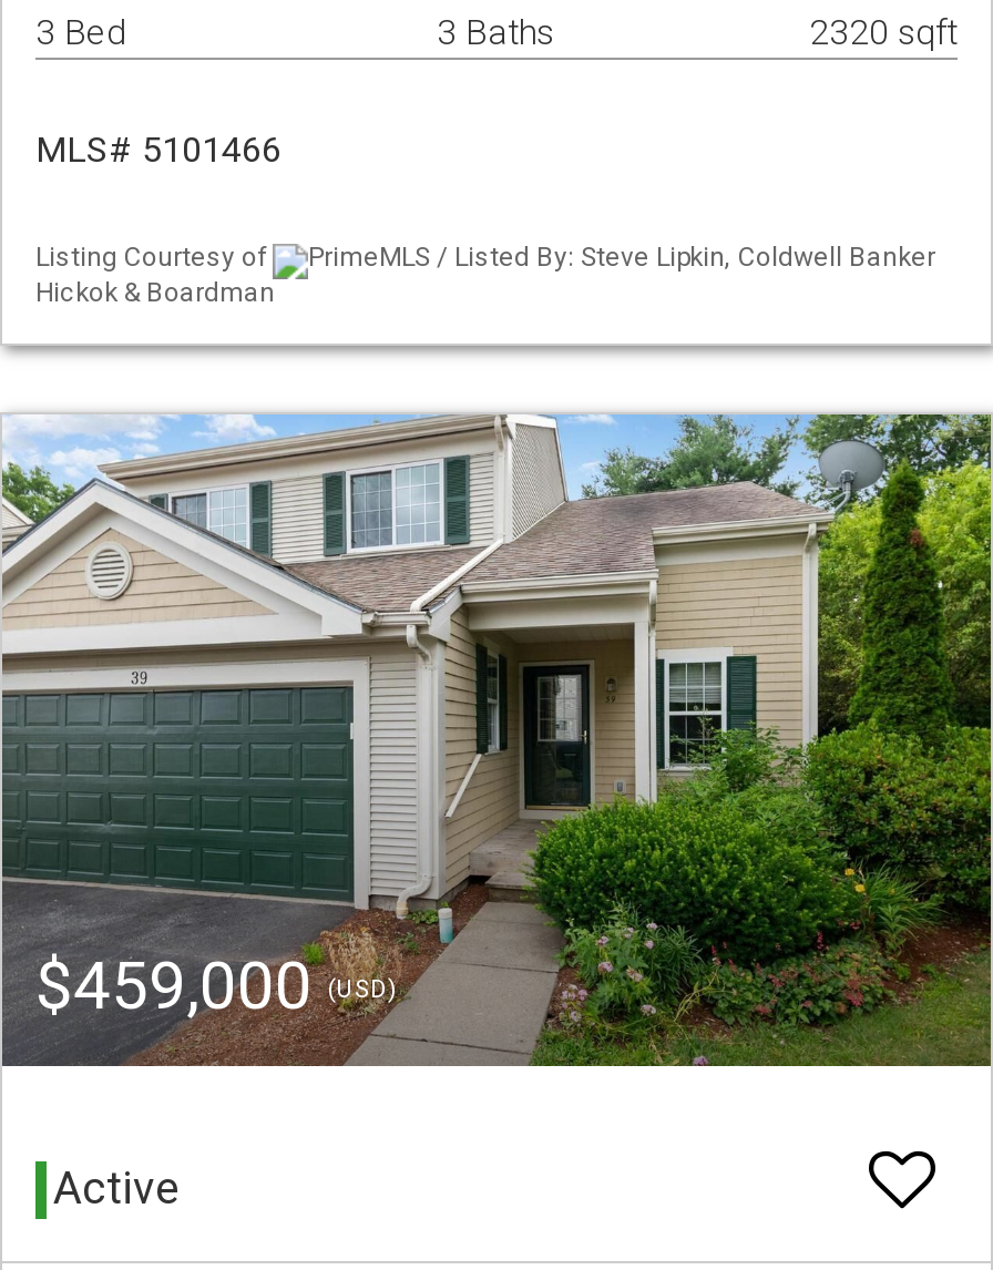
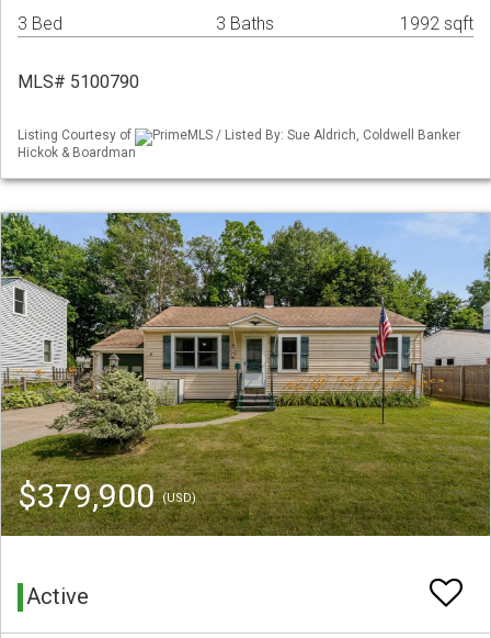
- 2320 sqft
+ 1992 sqft

- MLS# 5101466
+ MLS# 5100790

- PrimeMLS / Listed By: Steve Lipkin, Coldwell Banker
+ PrimeMLS / Listed By: Sue Aldrich, Coldwell Banker

- [image]
- $459,000 (USD)
+ [image]
+ $379,900 (USD)
